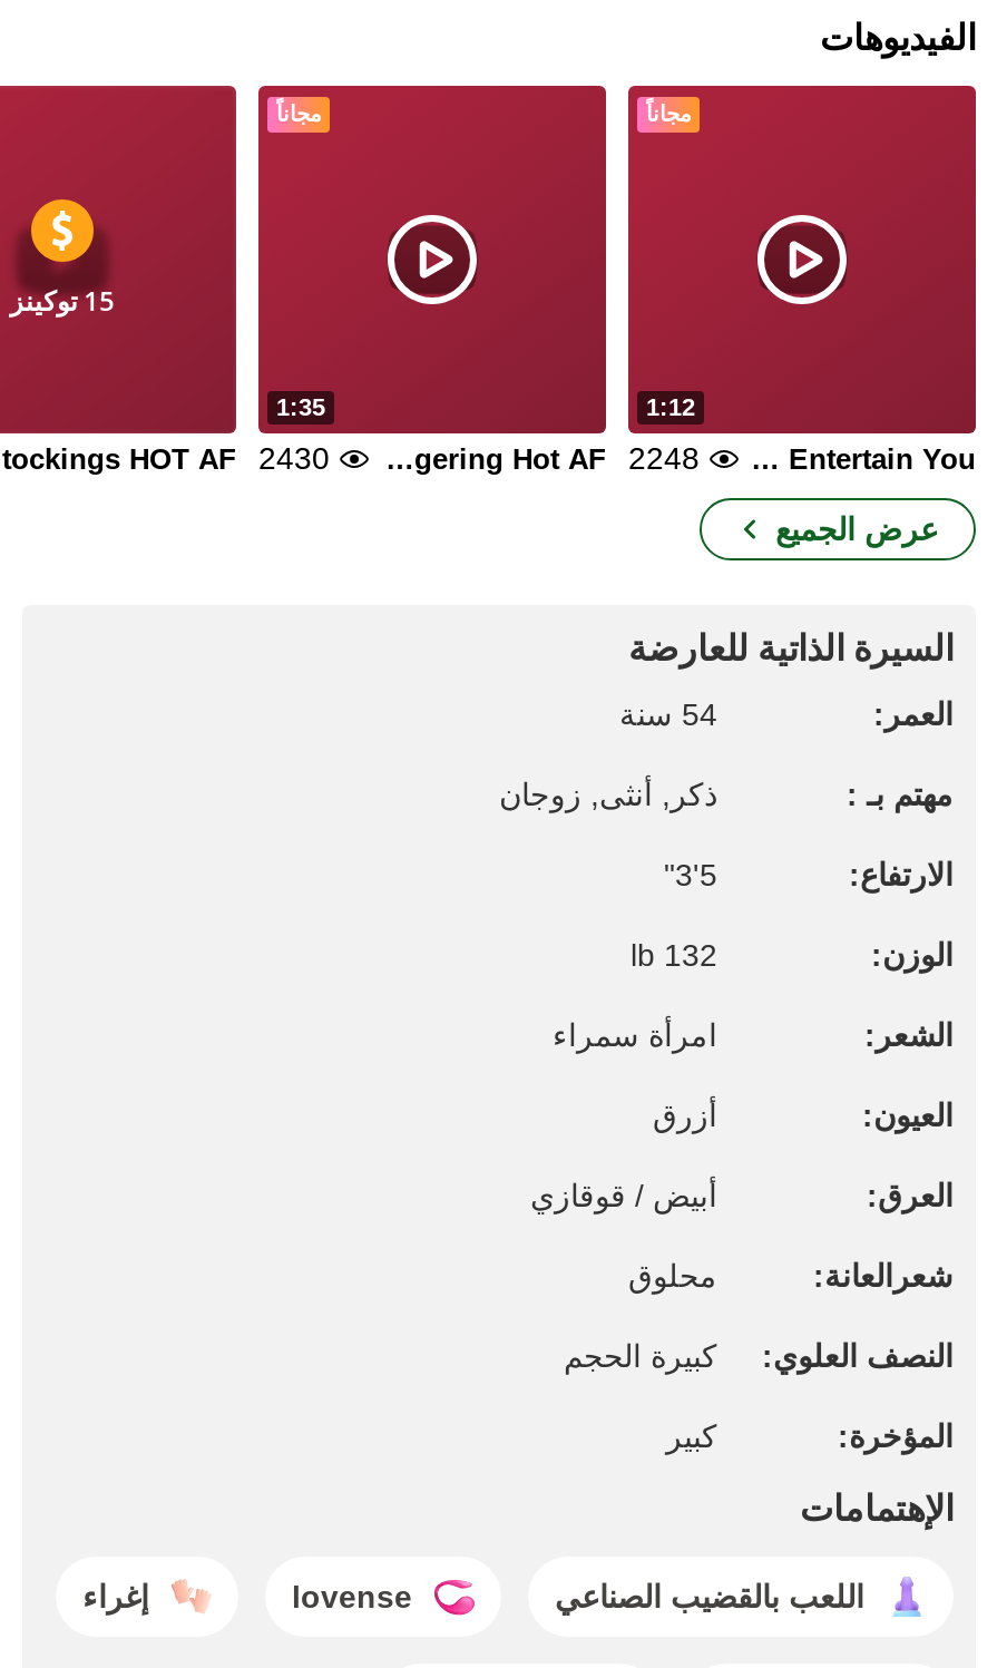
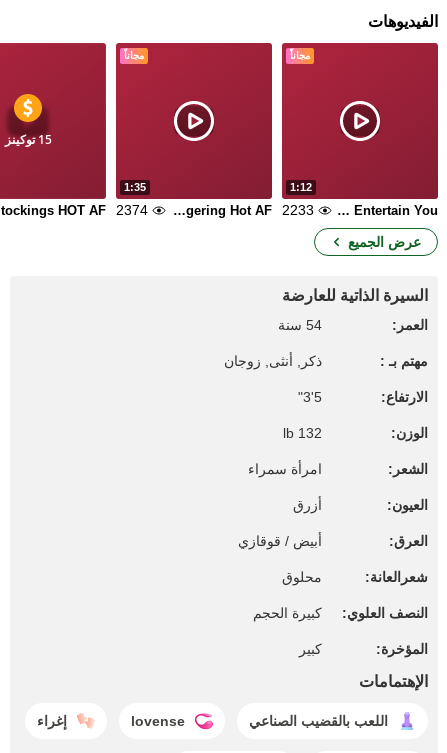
- 2430
+ 2374

- 2248
+ 2233
